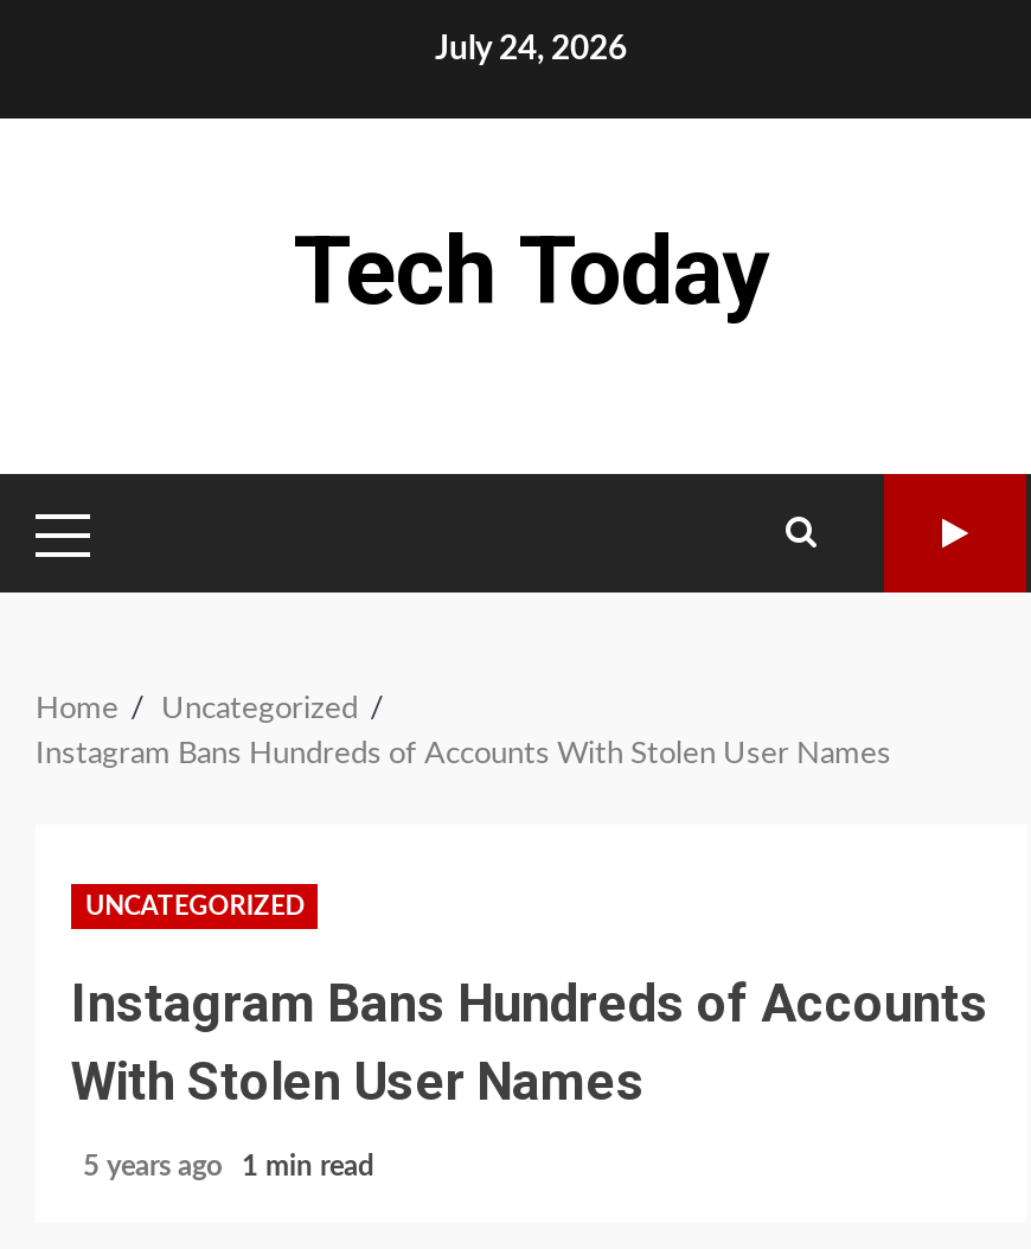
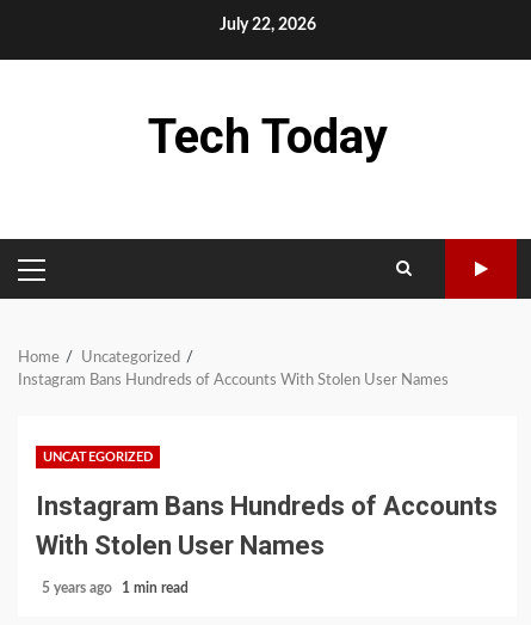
- July 24, 2026
+ July 22, 2026
